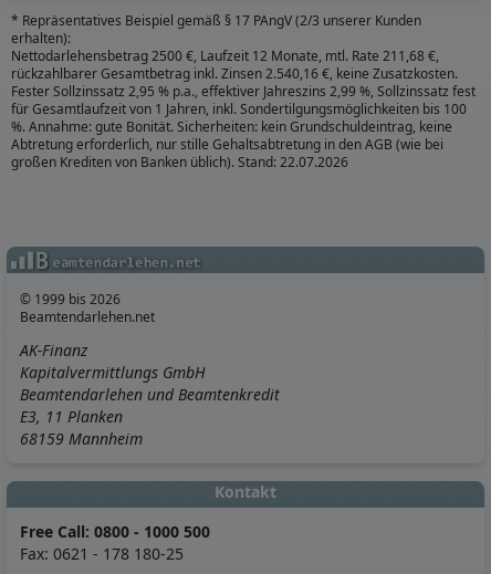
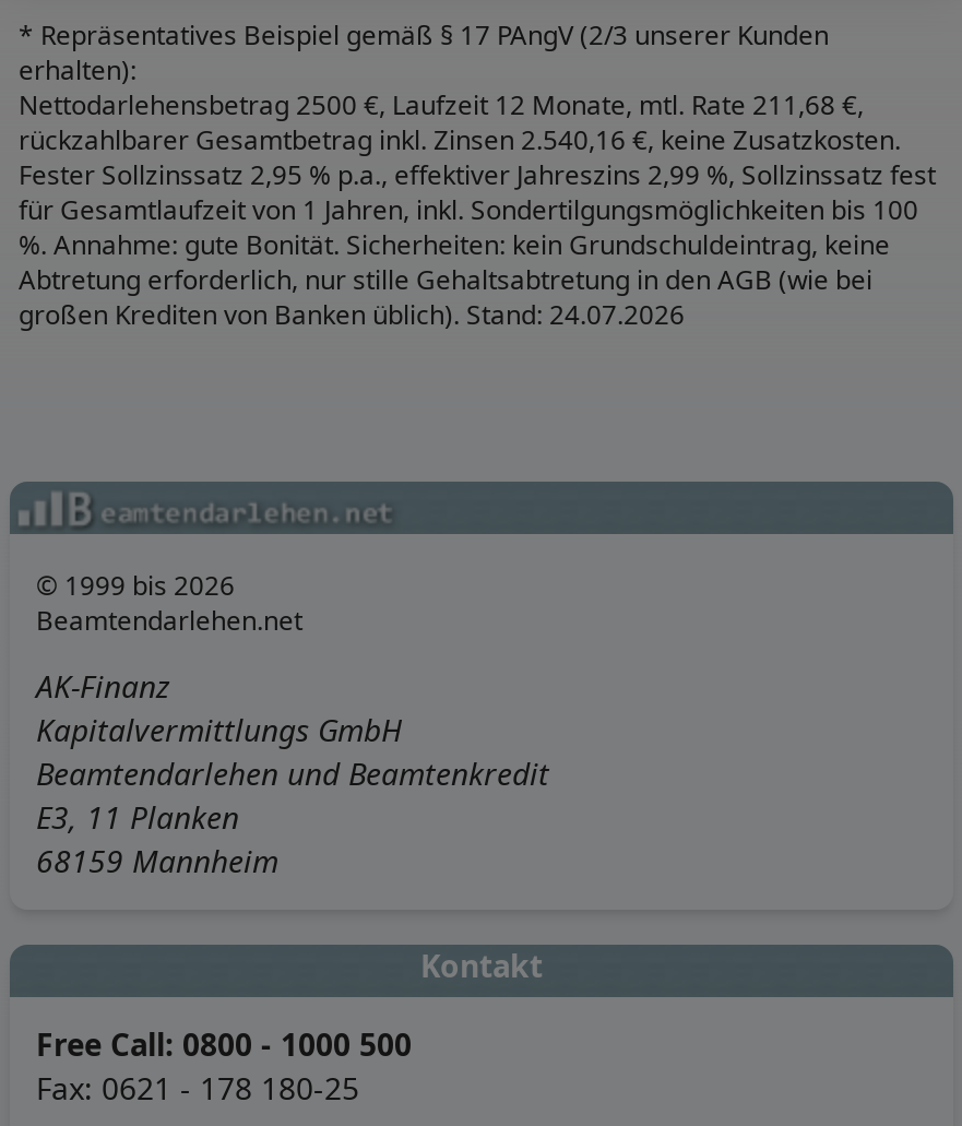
- großen Krediten von Banken üblich). Stand: 22.07.2026
+ großen Krediten von Banken üblich). Stand: 24.07.2026
